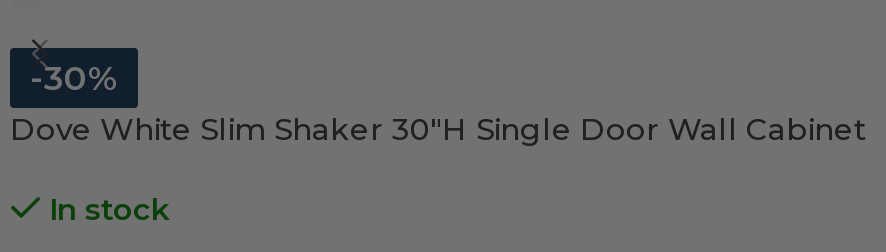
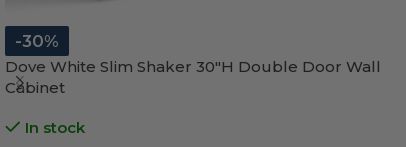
- Dove White Slim Shaker 30″H Single Door Wall Cabinet
+ Dove White Slim Shaker 30″H Double Door Wall
+ Cabinet
